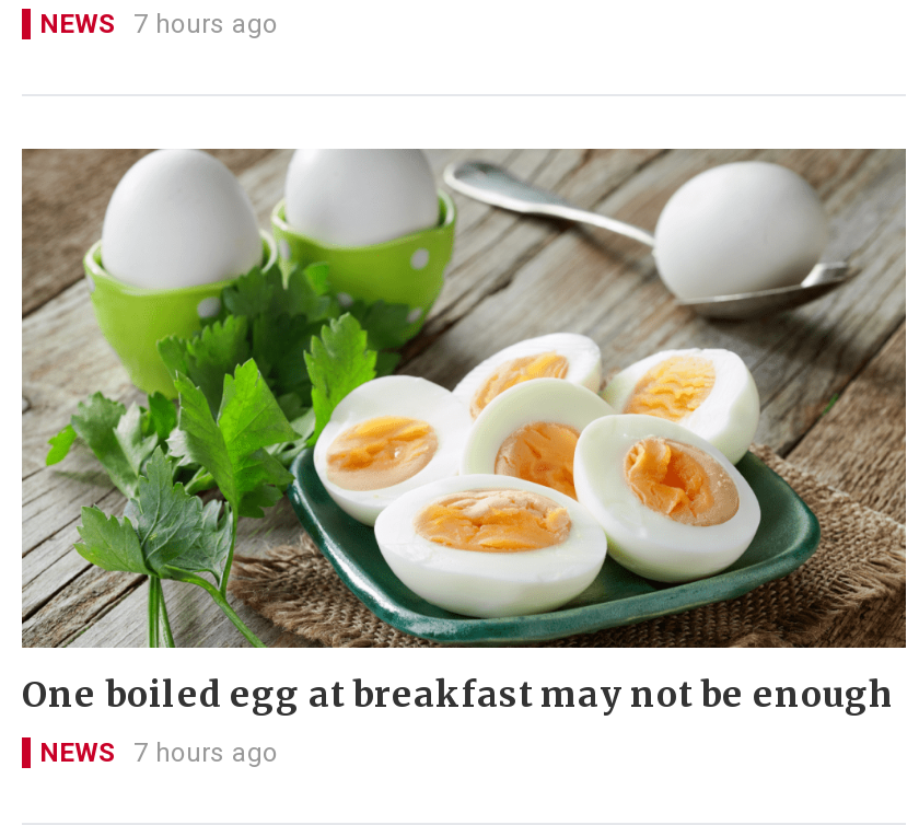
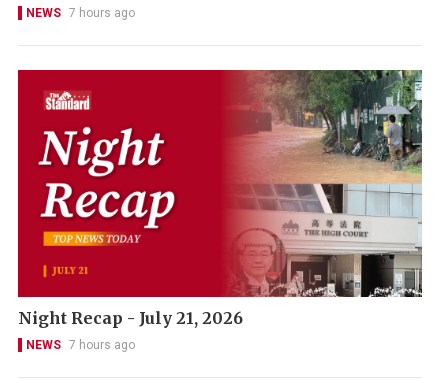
- [image]
- One boiled egg at breakfast may not be enough
+ [image]
+ Night Recap - July 21, 2026
